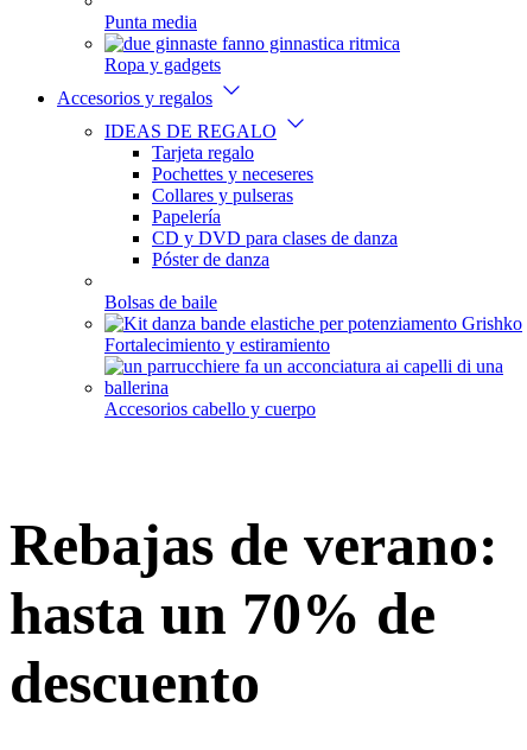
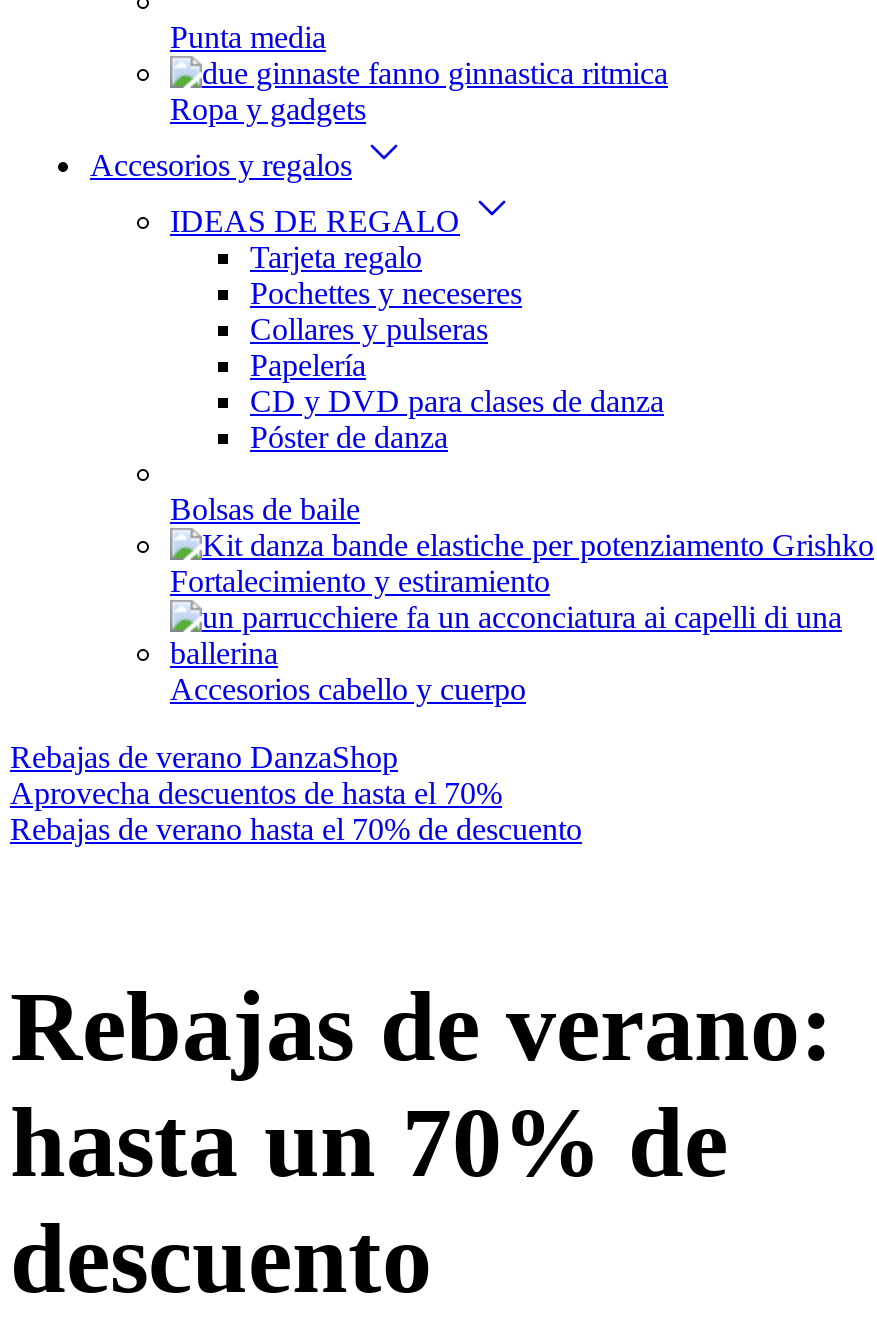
+ Rebajas de verano DanzaShop
+ Aprovecha descuentos de hasta el 70%
+ Rebajas de verano hasta el 70% de descuento
